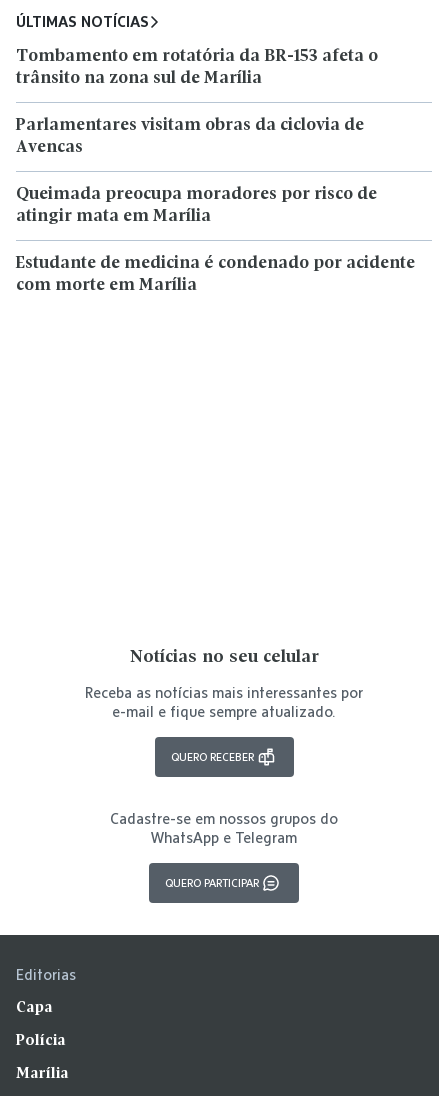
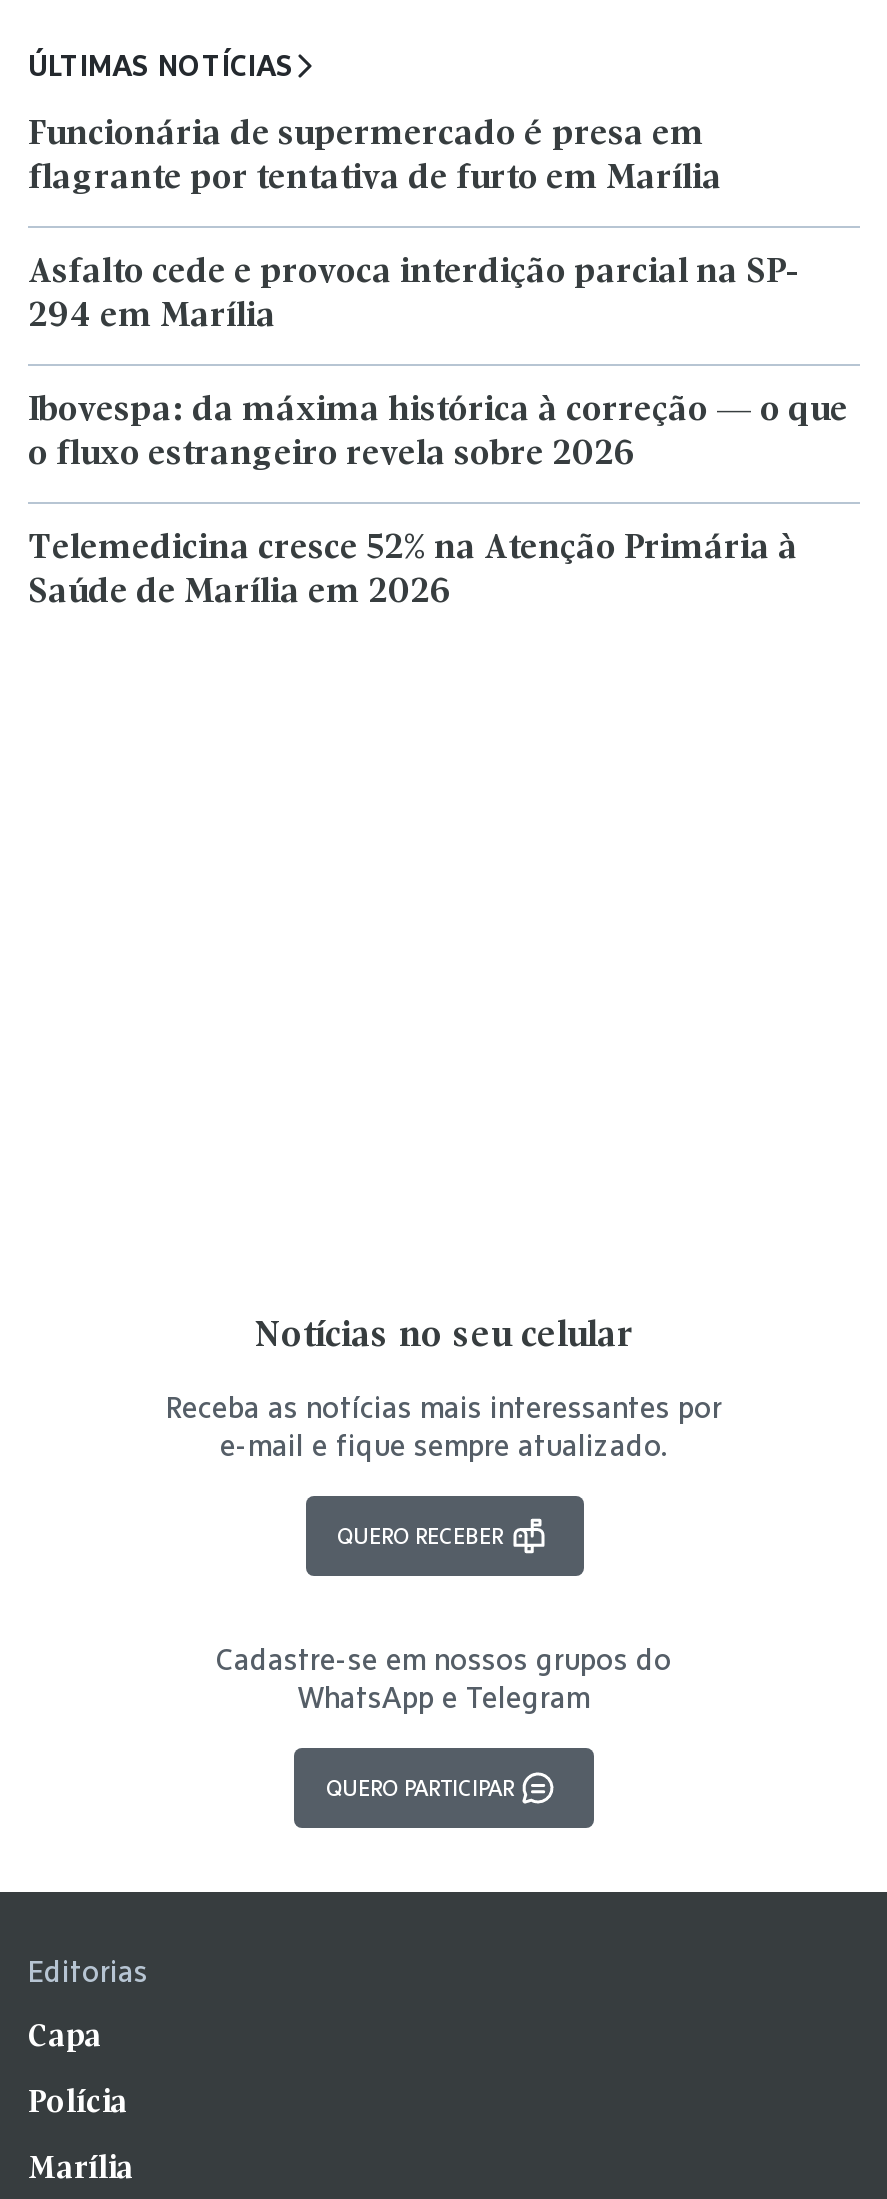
- Tombamento em rotatória da BR-153 afeta o
- trânsito na zona sul de Marília
+ Funcionária de supermercado é presa em
+ flagrante por tentativa de furto em Marília

- Parlamentares visitam obras da ciclovia de
- Avencas
+ Asfalto cede e provoca interdição parcial na SP-
+ 294 em Marília

- Queimada preocupa moradores por risco de
- atingir mata em Marília
+ Ibovespa: da máxima histórica à correção — o que
+ o fluxo estrangeiro revela sobre 2026

- Estudante de medicina é condenado por acidente
- com morte em Marília
+ Telemedicina cresce 52% na Atenção Primária à
+ Saúde de Marília em 2026
